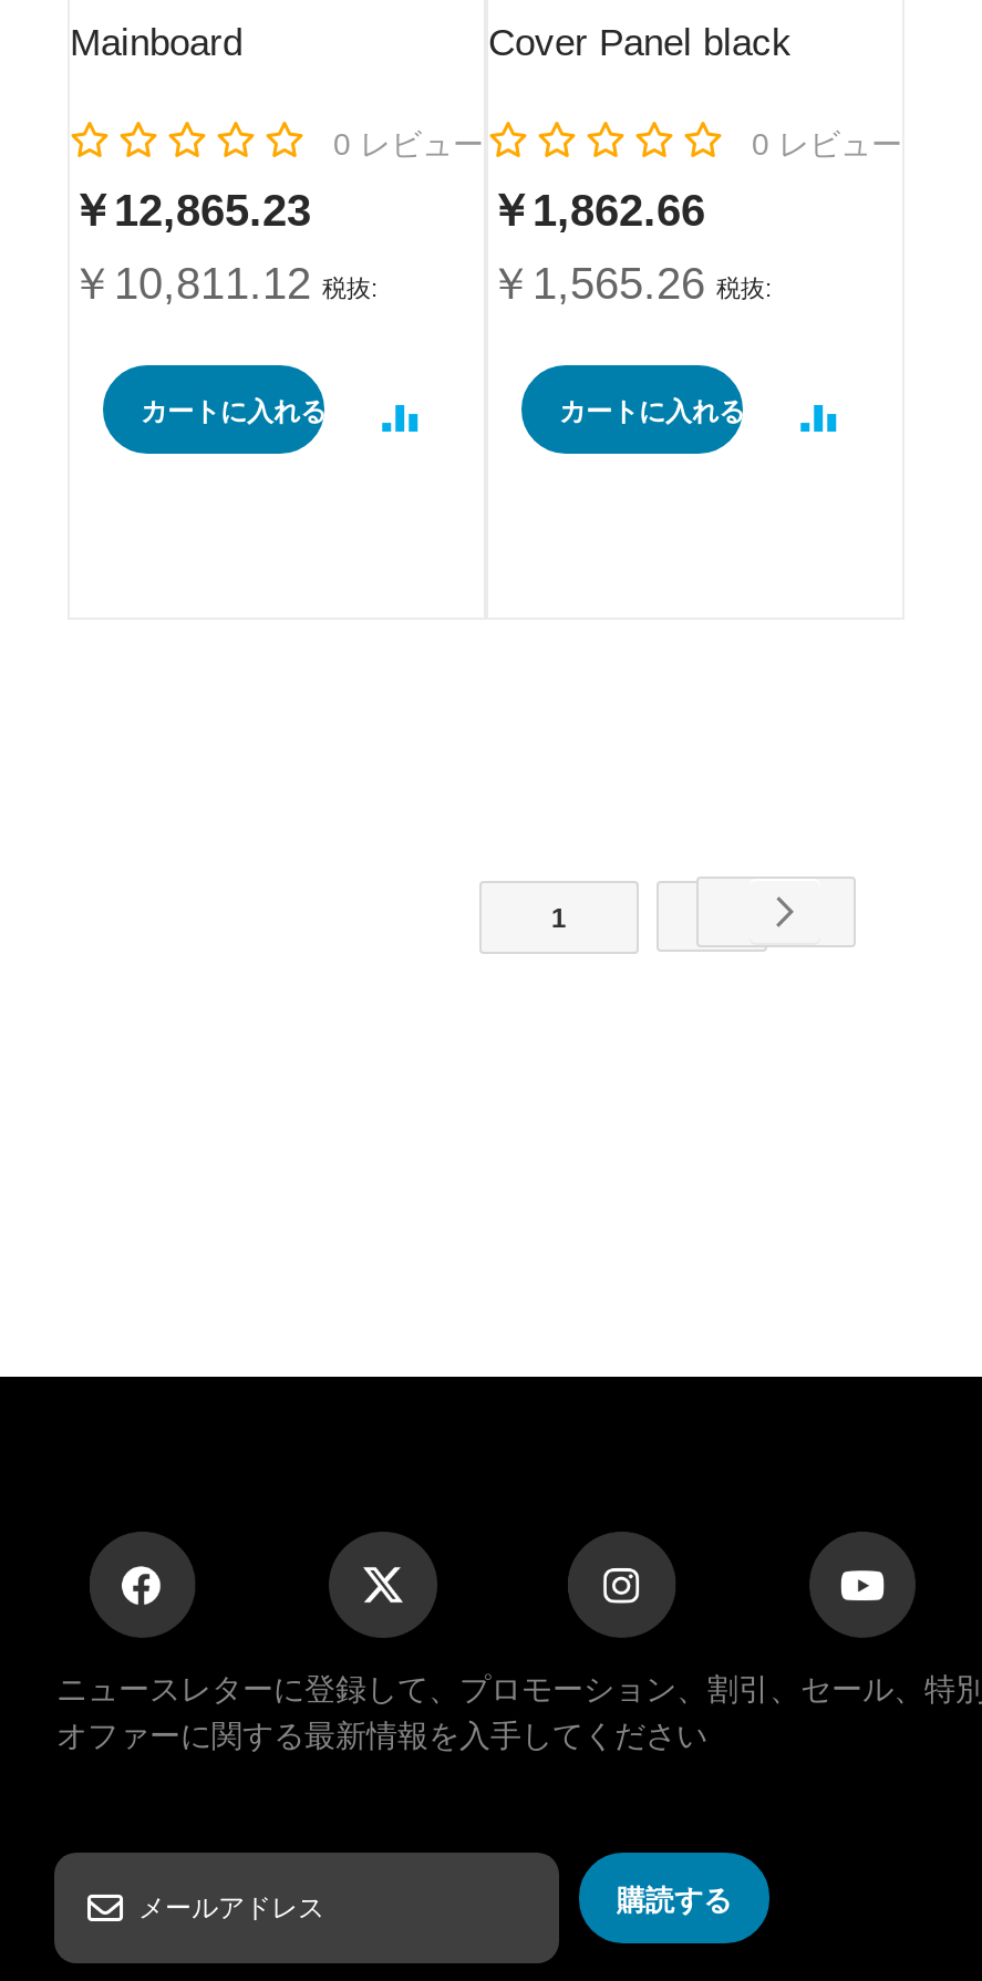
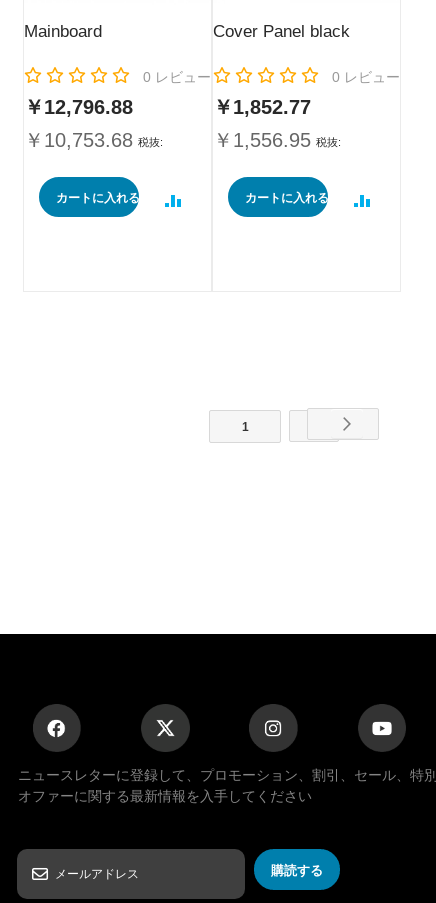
- ￥12,865.23
+ ￥12,796.88

- ￥1,862.66
+ ￥1,852.77

- ￥10,811.12
+ ￥10,753.68

- ￥1,565.26
+ ￥1,556.95
